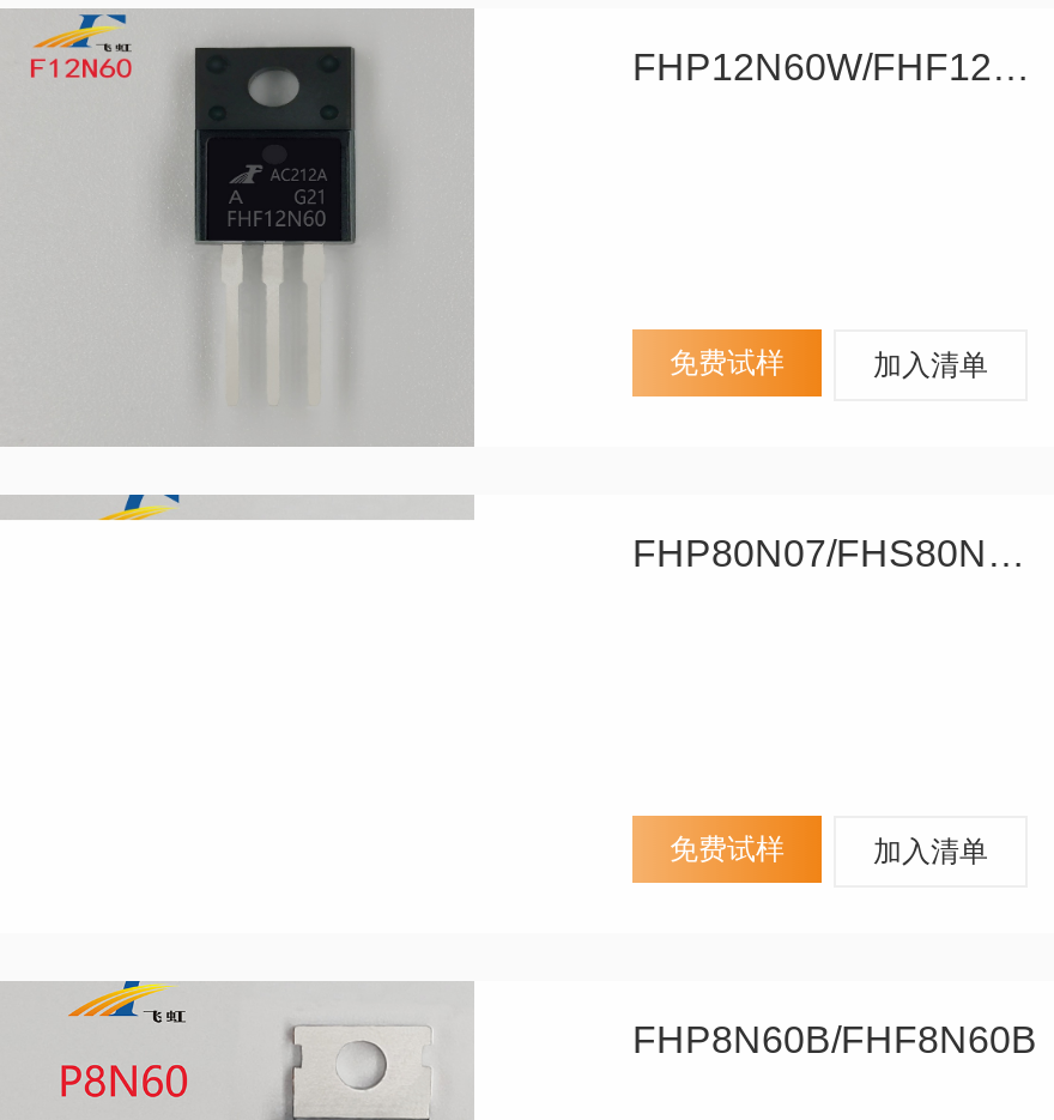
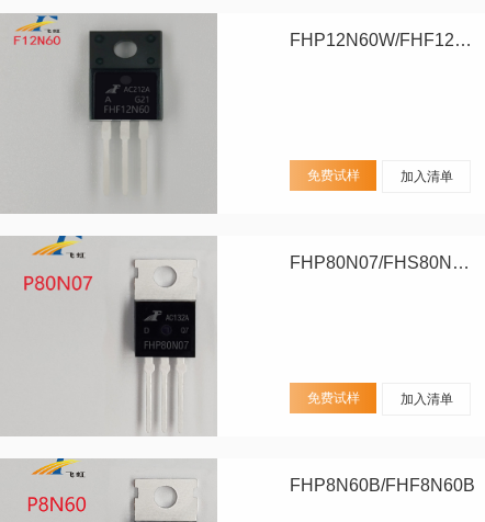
+ [image]
